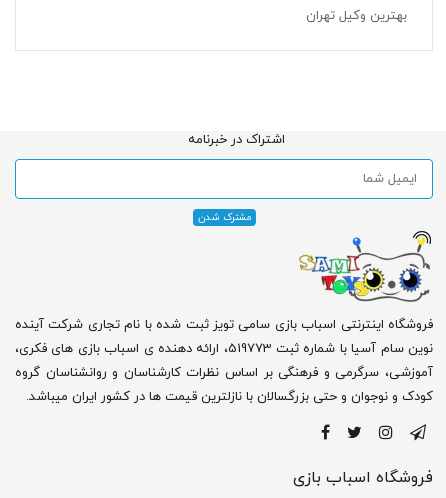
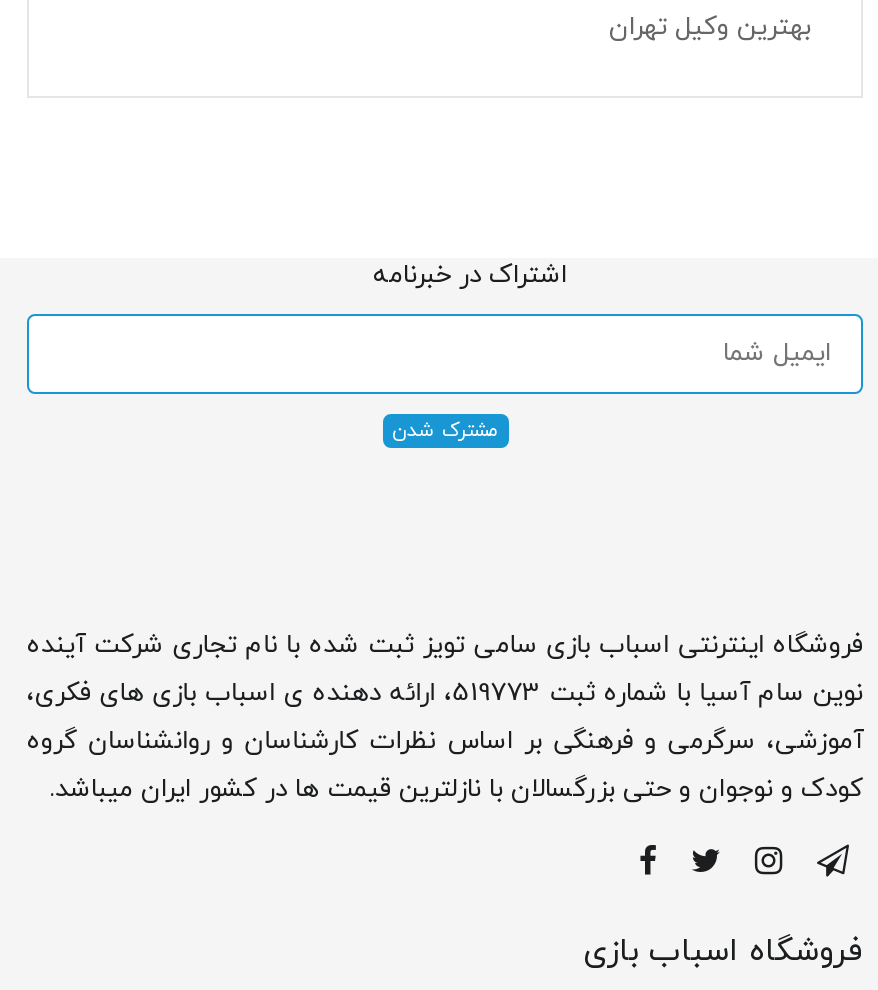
- [image]
